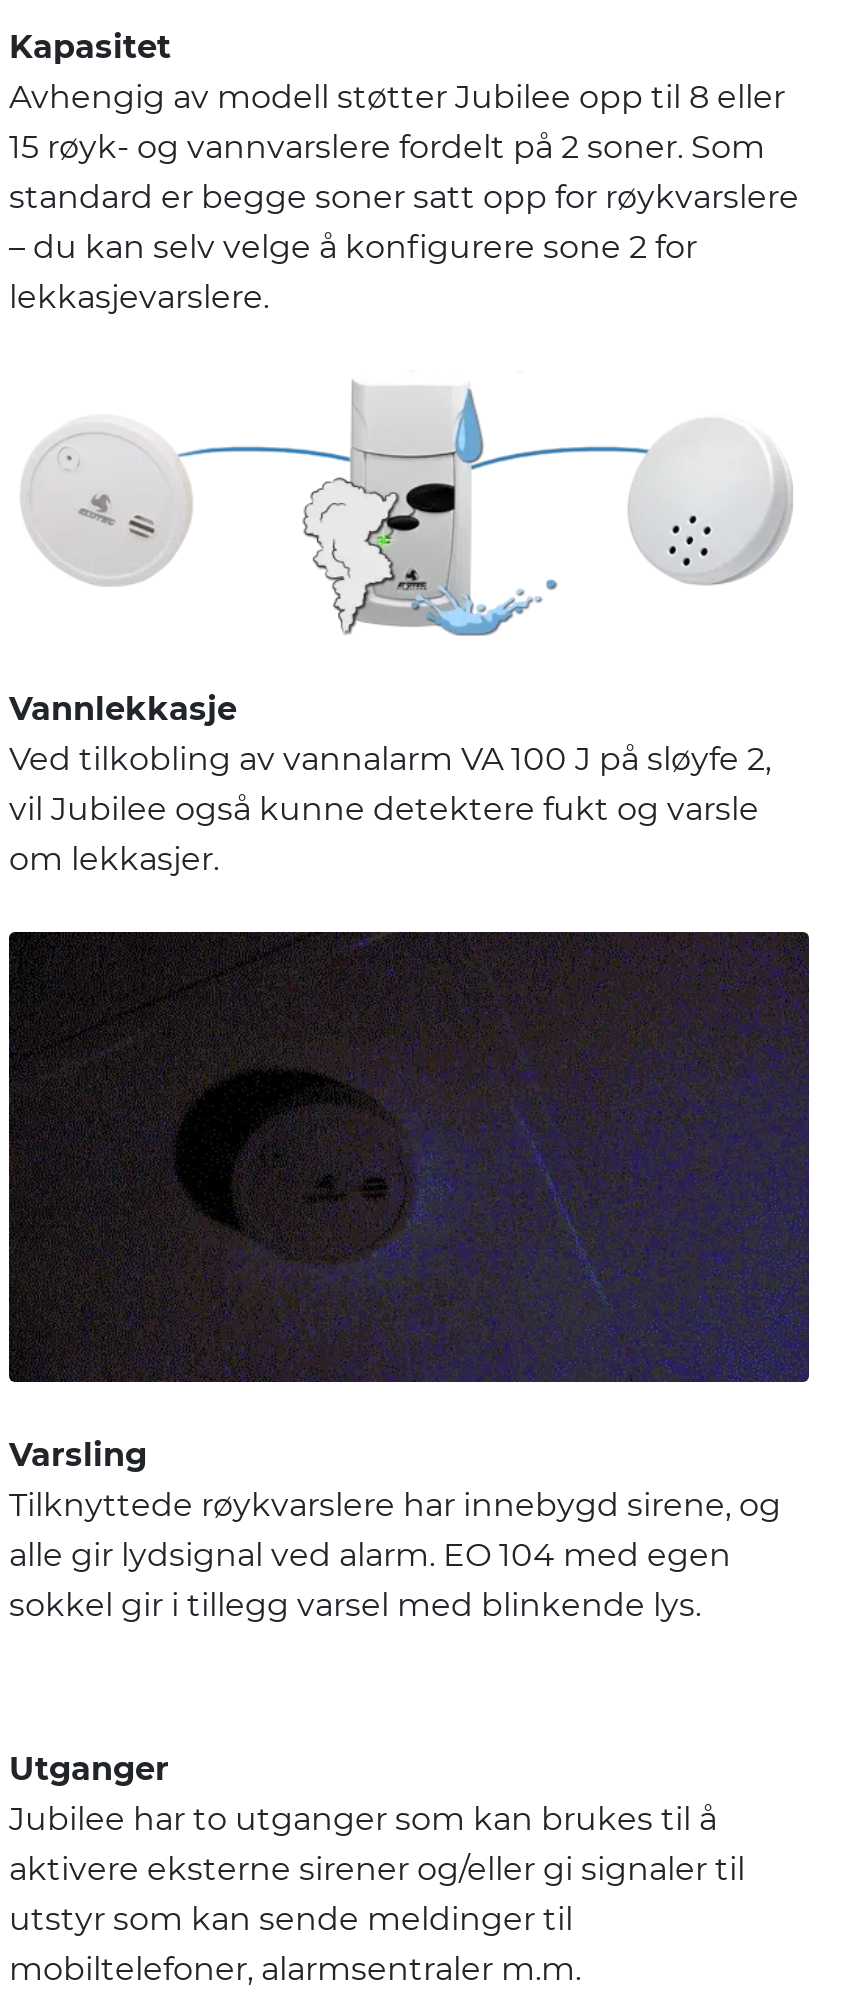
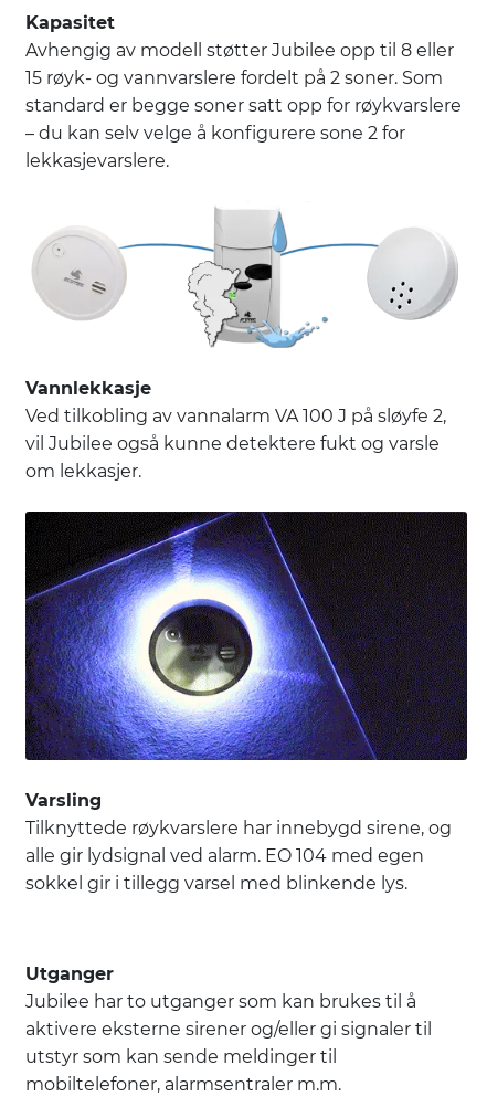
- [image]
+ [image]
